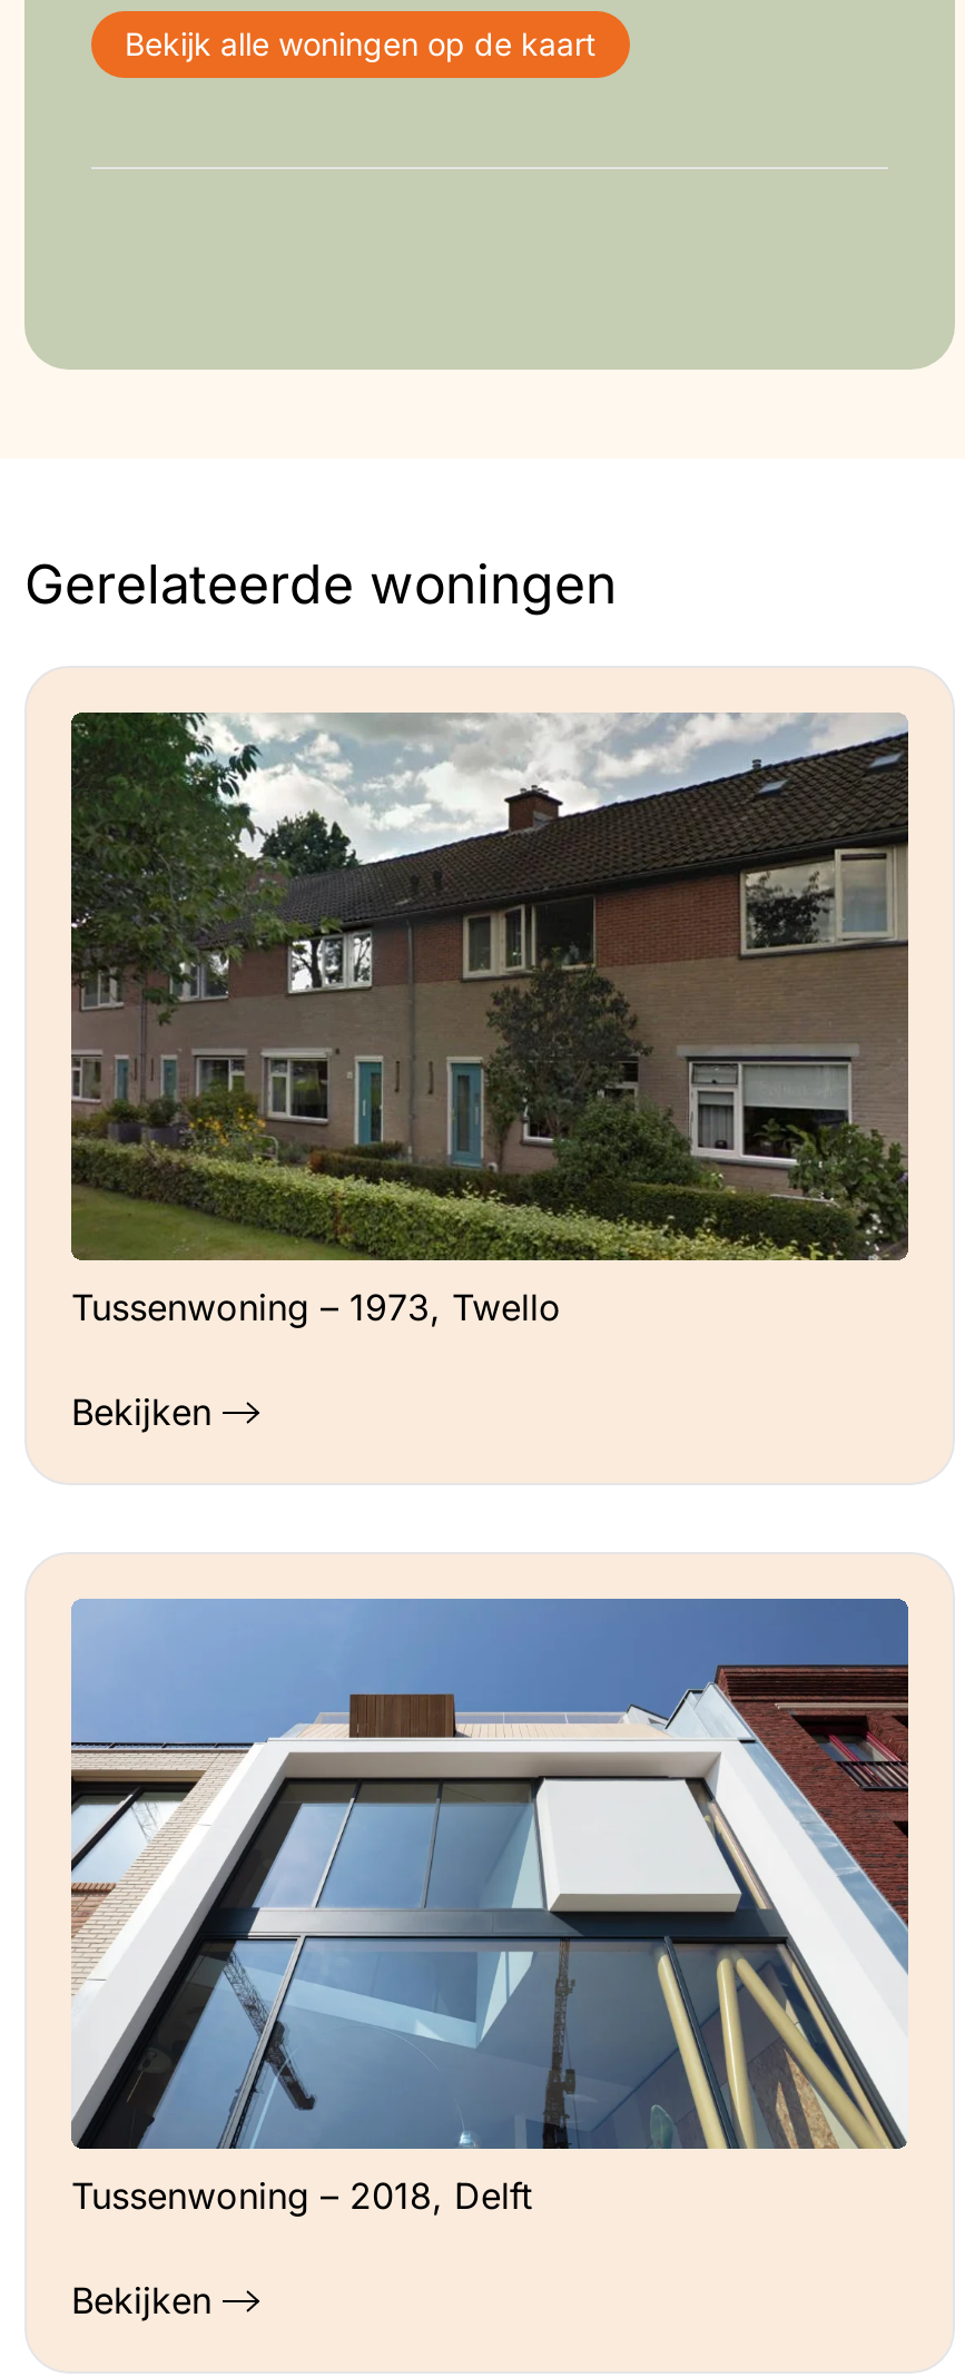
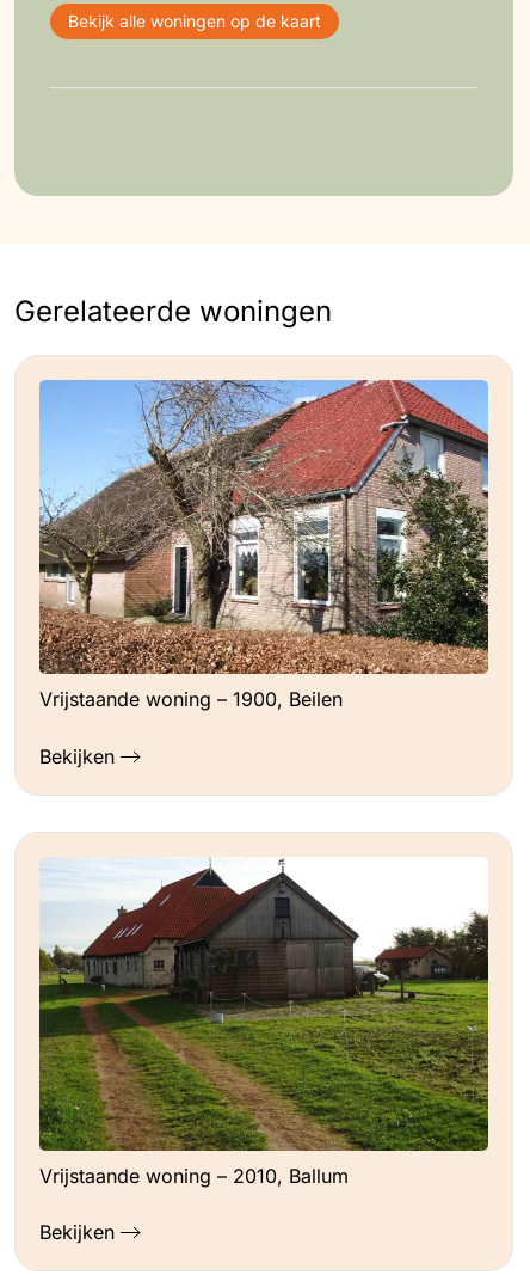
- [image]
- Tussenwoning – 1973, Twello
+ [image]
+ Vrijstaande woning – 1900, Beilen

- [image]
- Tussenwoning – 2018, Delft
+ [image]
+ Vrijstaande woning – 2010, Ballum
